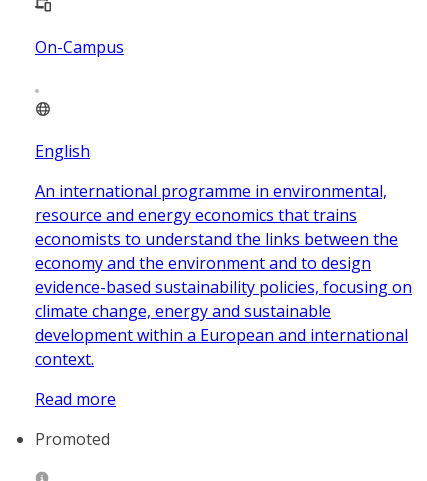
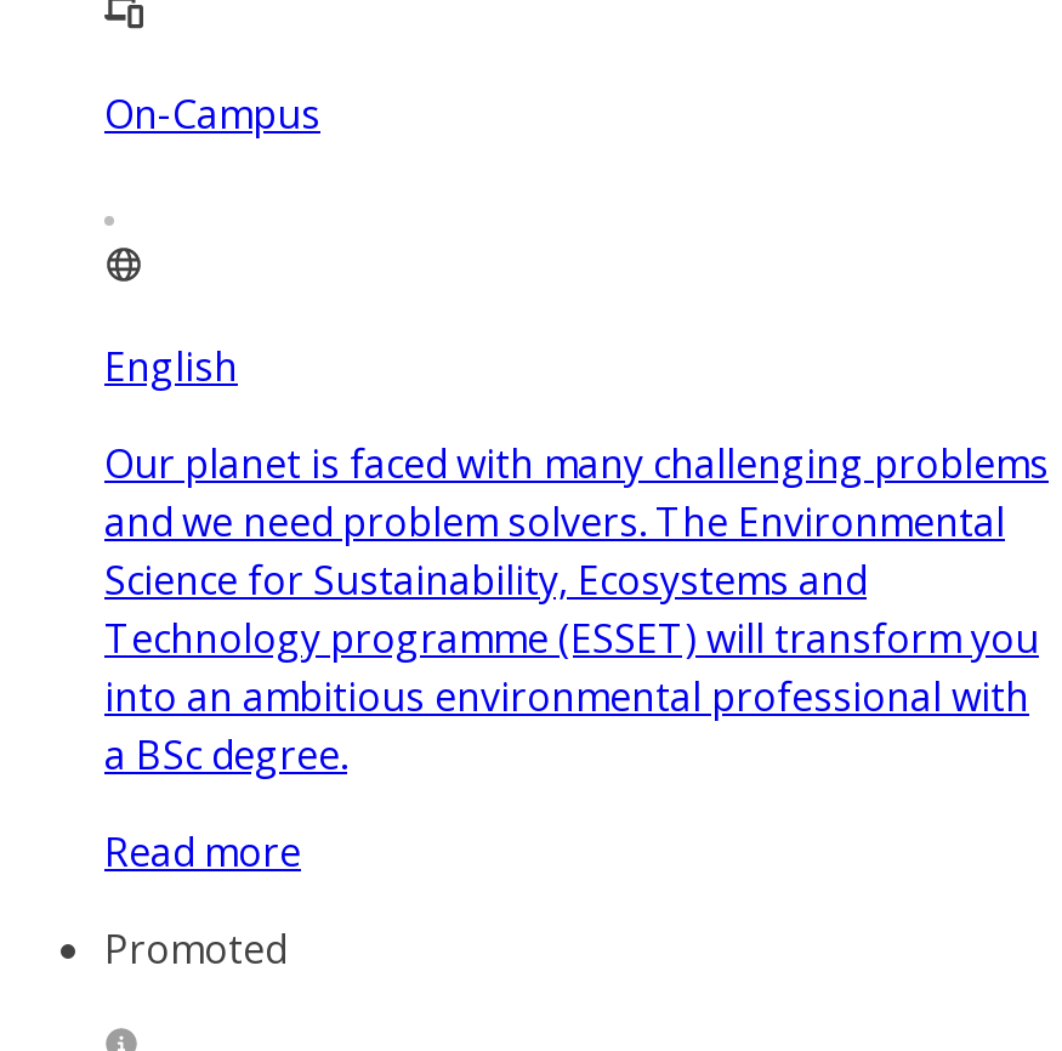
- An international programme in environmental,
- resource and energy economics that trains
- economists to understand the links between the
- economy and the environment and to design
- evidence-based sustainability policies, focusing on
- climate change, energy and sustainable
- development within a European and international
- context.
+ Our planet is faced with many challenging problems
+ and we need problem solvers. The Environmental
+ Science for Sustainability, Ecosystems and
+ Technology programme (ESSET) will transform you
+ into an ambitious environmental professional with
+ a BSc degree.
